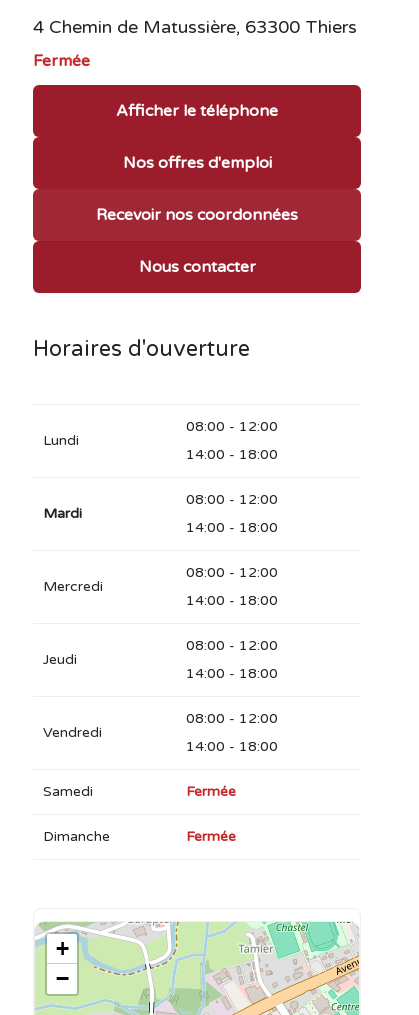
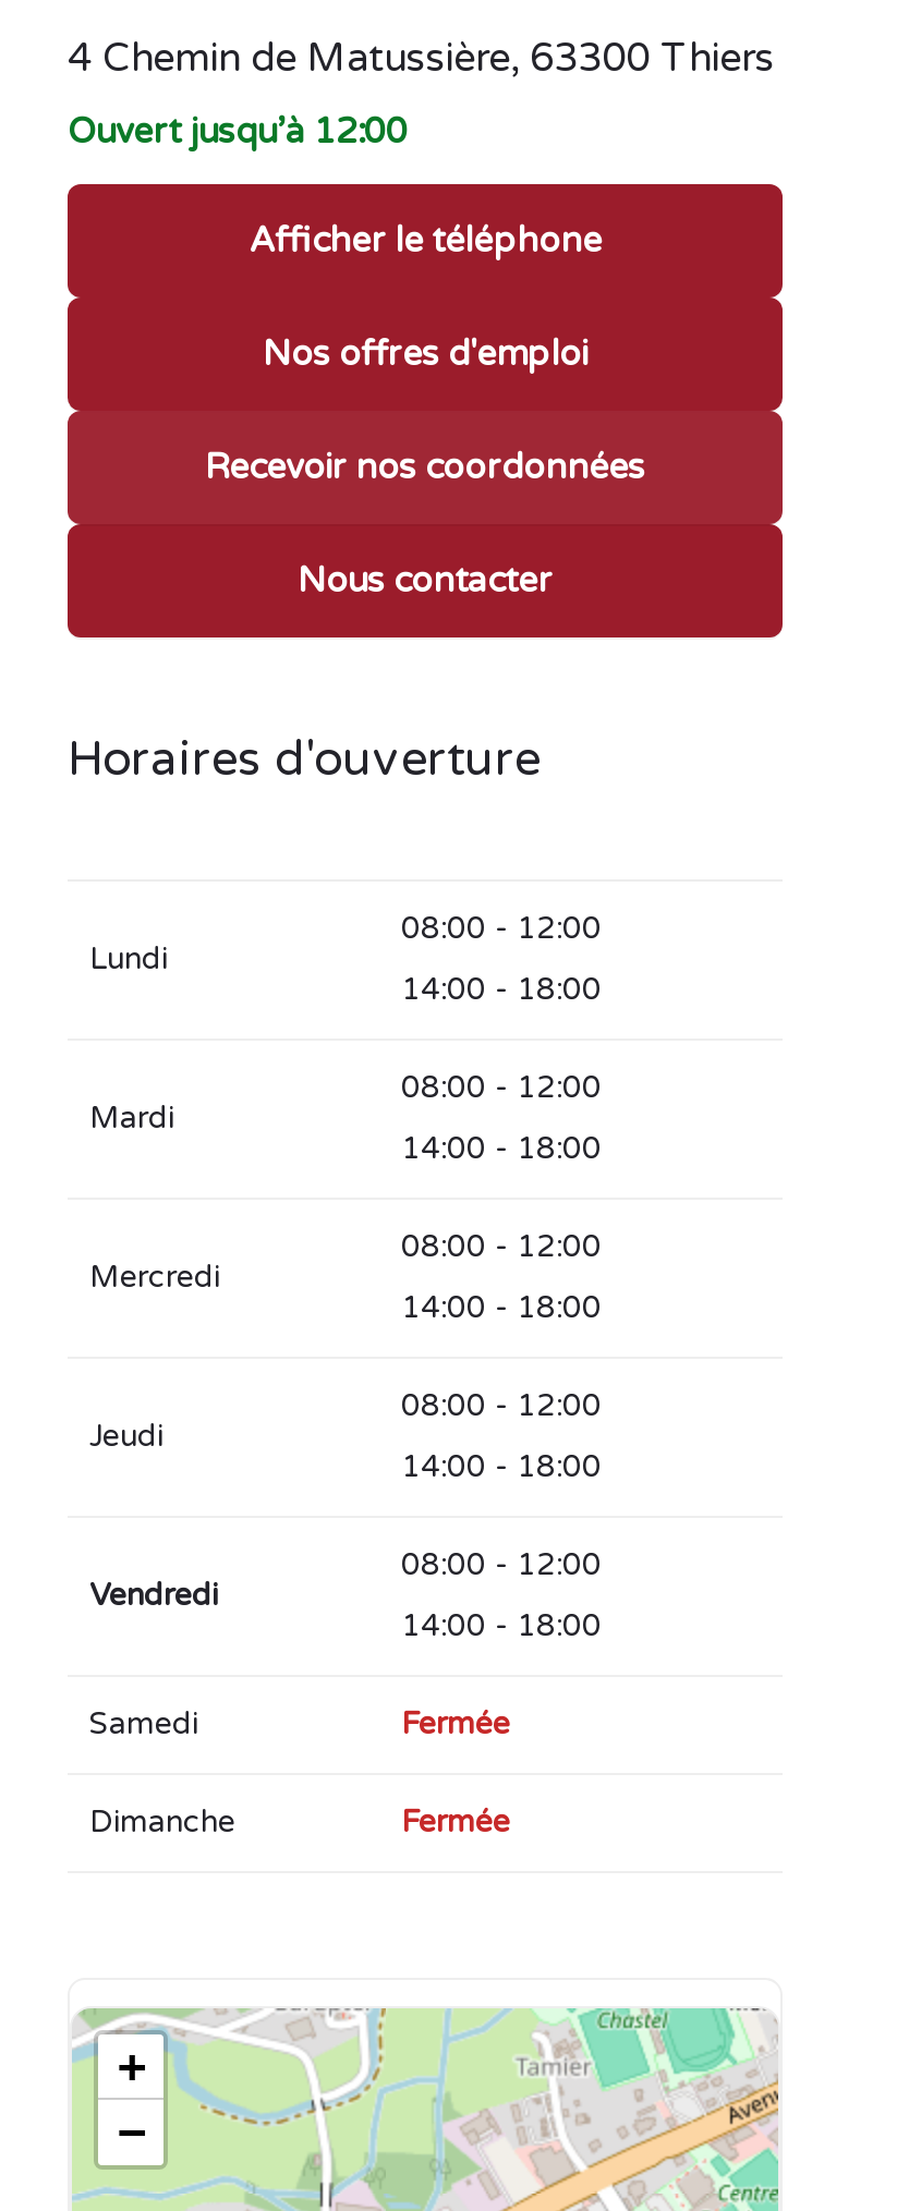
- Fermée
+ Ouvert jusqu’à 12:00
